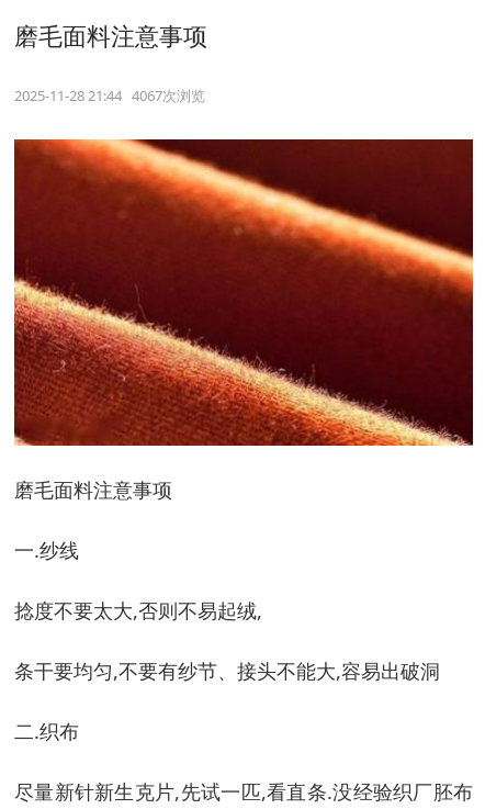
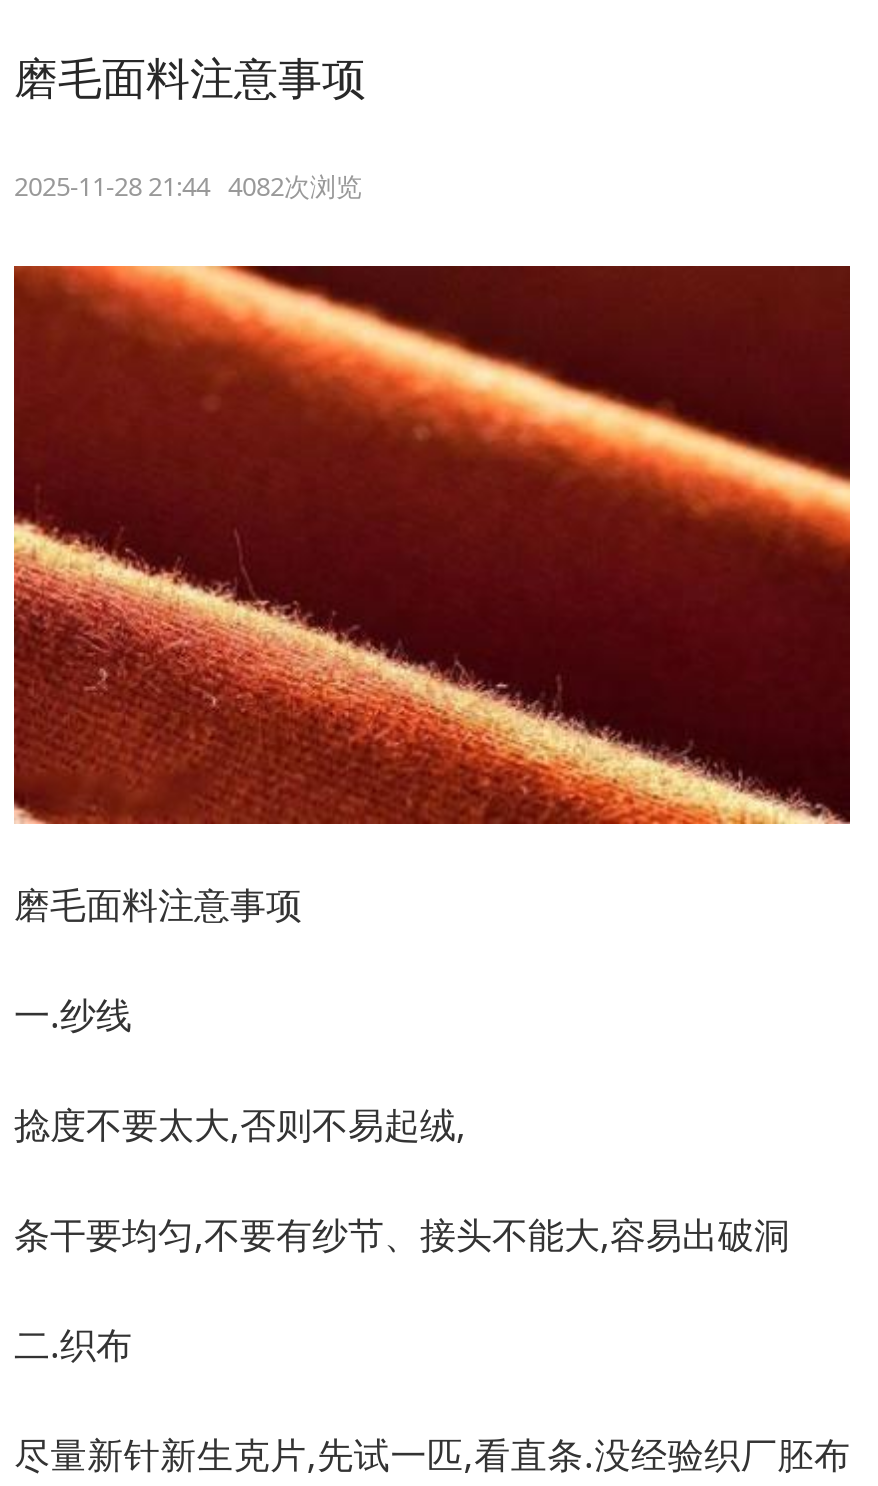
- 2025-11-28 21:44 4067次浏览
+ 2025-11-28 21:44 4082次浏览
